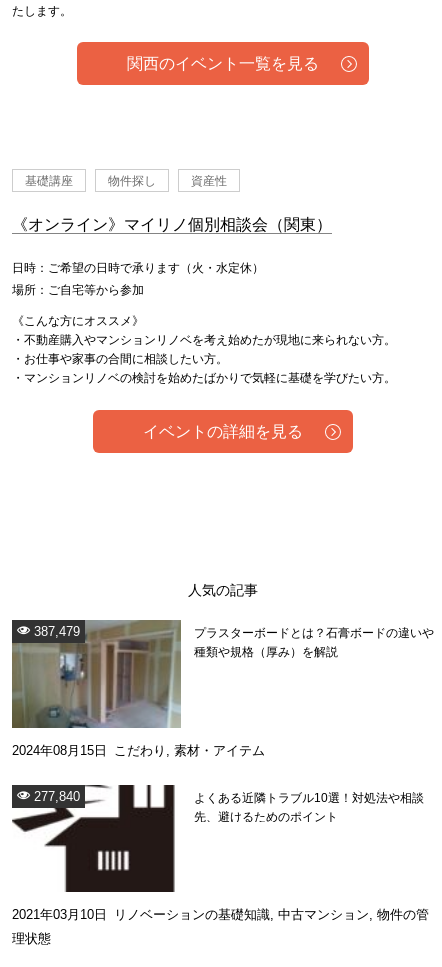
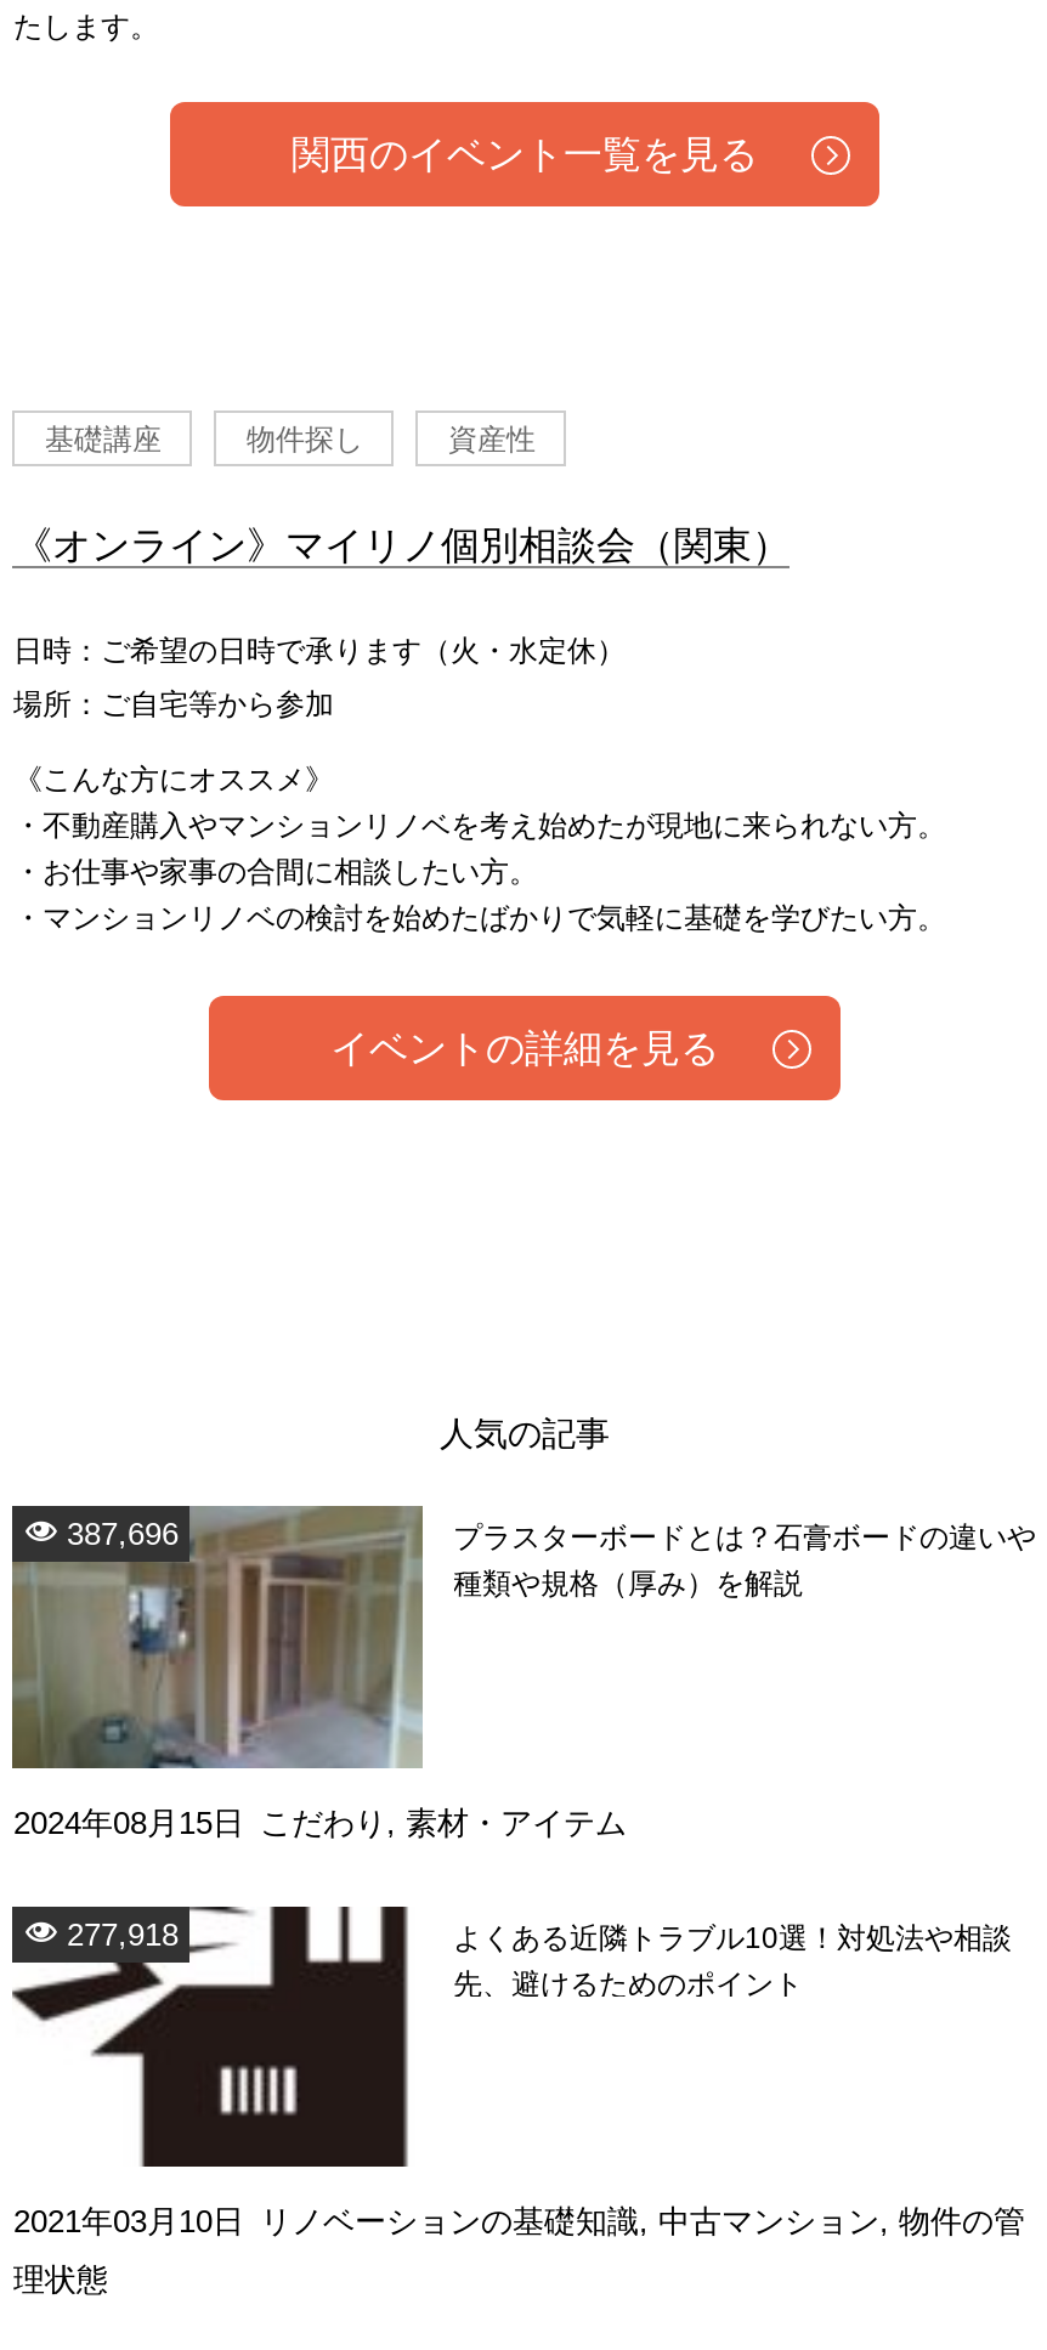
- 387,479
+ 387,696

- 277,840
+ 277,918
